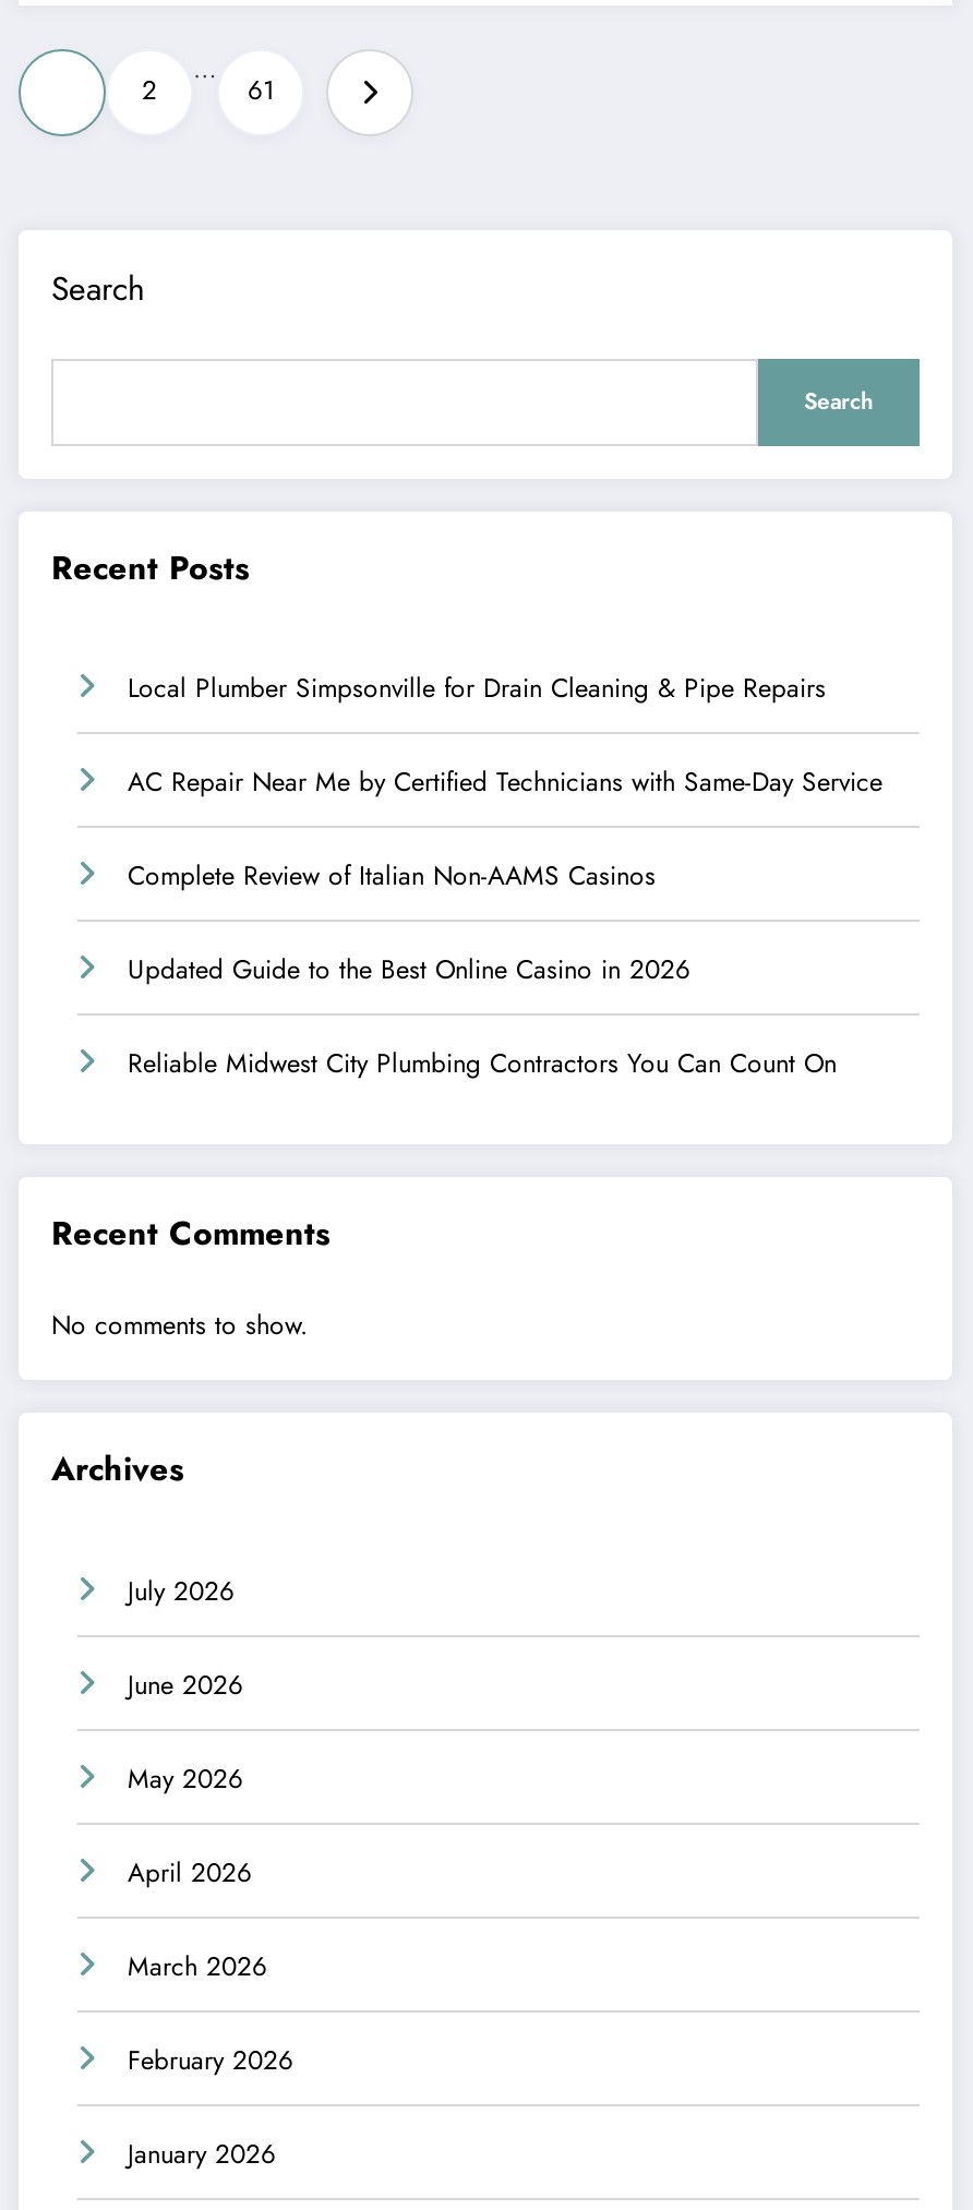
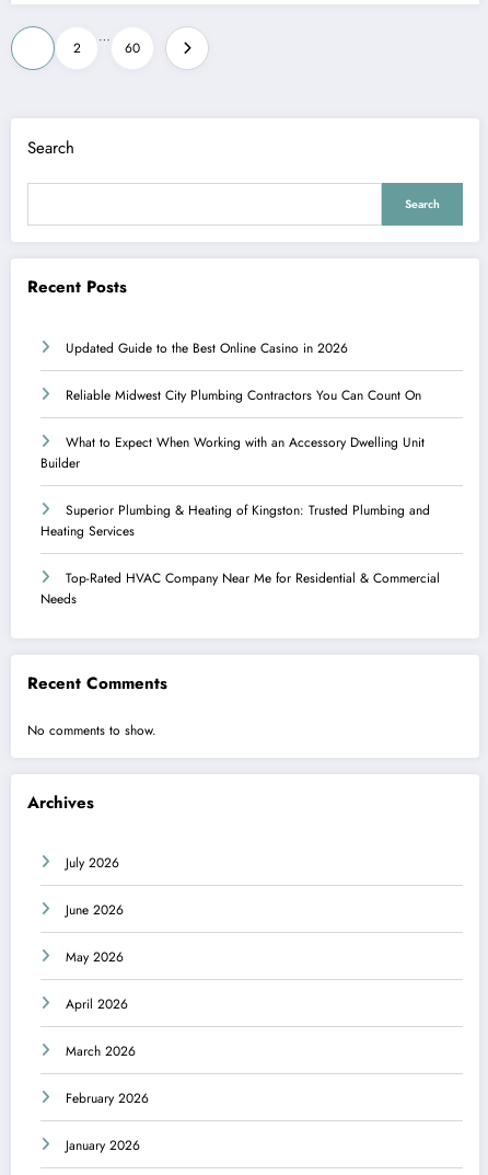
- 61
+ 60

- Local Plumber Simpsonville for Drain Cleaning & Pipe Repairs
- AC Repair Near Me by Certified Technicians with Same-Day Service
- Complete Review of Italian Non-AAMS Casinos

moved up: Updated Guide to the Best Online Casino in 2026 | Reliable Midwest City Plumbing Contractors You Can Count On

+ What to Expect When Working with an Accessory Dwelling Unit
+ Builder
+ Superior Plumbing & Heating of Kingston: Trusted Plumbing and
+ Heating Services
+ Top-Rated HVAC Company Near Me for Residential & Commercial
+ Needs
